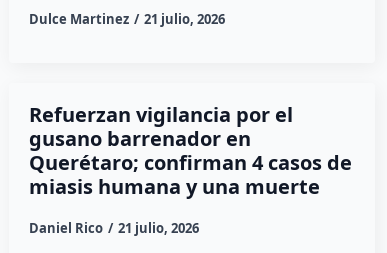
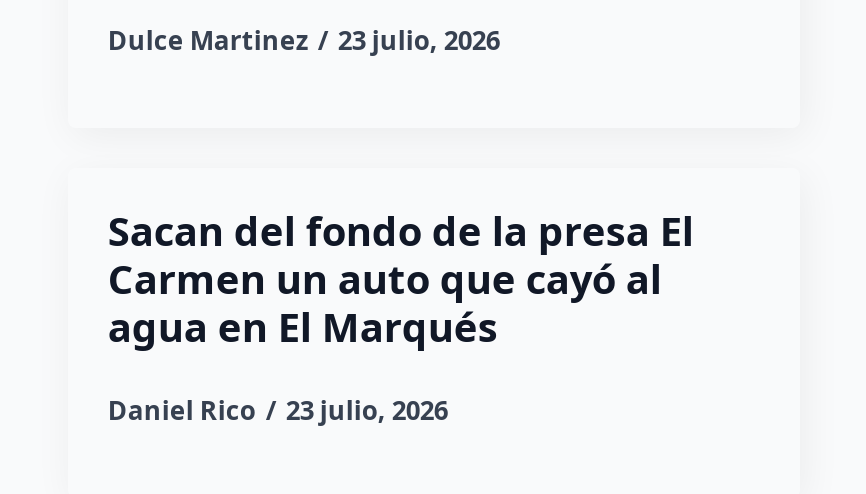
- Dulce Martinez 21 julio, 2026
+ Dulce Martinez 23 julio, 2026

- Refuerzan vigilancia por el
- gusano barrenador en
- Querétaro; confirman 4 casos de
- miasis humana y una muerte
+ Sacan del fondo de la presa El
+ Carmen un auto que cayó al
+ agua en El Marqués

- Daniel Rico 21 julio, 2026
+ Daniel Rico 23 julio, 2026
